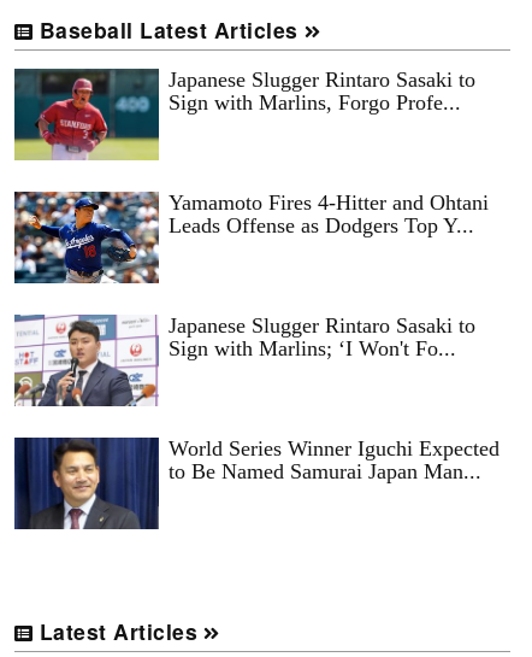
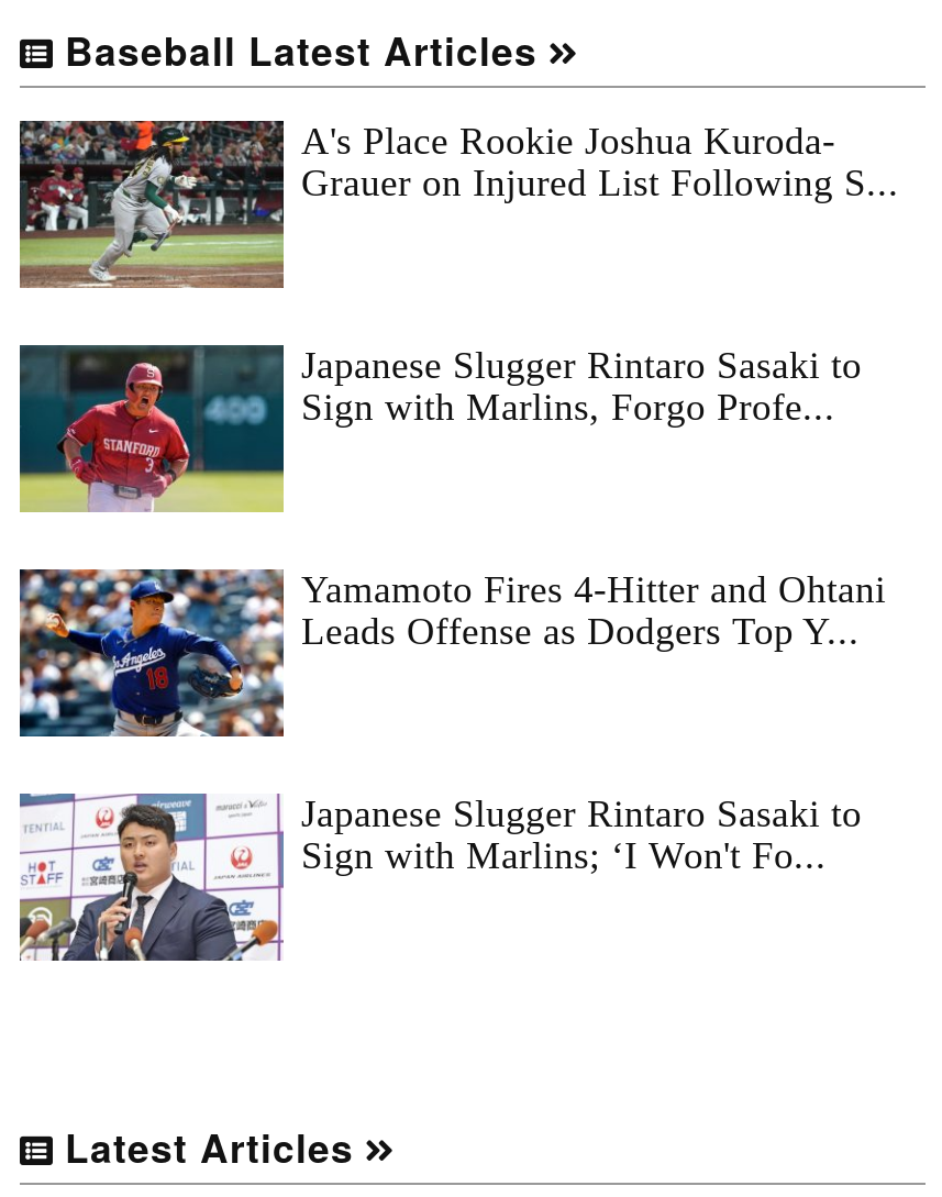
+ [image]
+ A's Place Rookie Joshua Kuroda-
+ Grauer on Injured List Following S...

moved down: [image] | Japanese Slugger Rintaro Sasaki to | Sign with Marlins, Forgo Profe... | Yamamoto Fires 4-Hitter and Ohtani | Leads Offense as Dodgers Top Y... | Japanese Slugger Rintaro Sasaki to | Sign with Marlins; ‘I Won't Fo...

- [image]
- World Series Winner Iguchi Expected
- to Be Named Samurai Japan Man...
